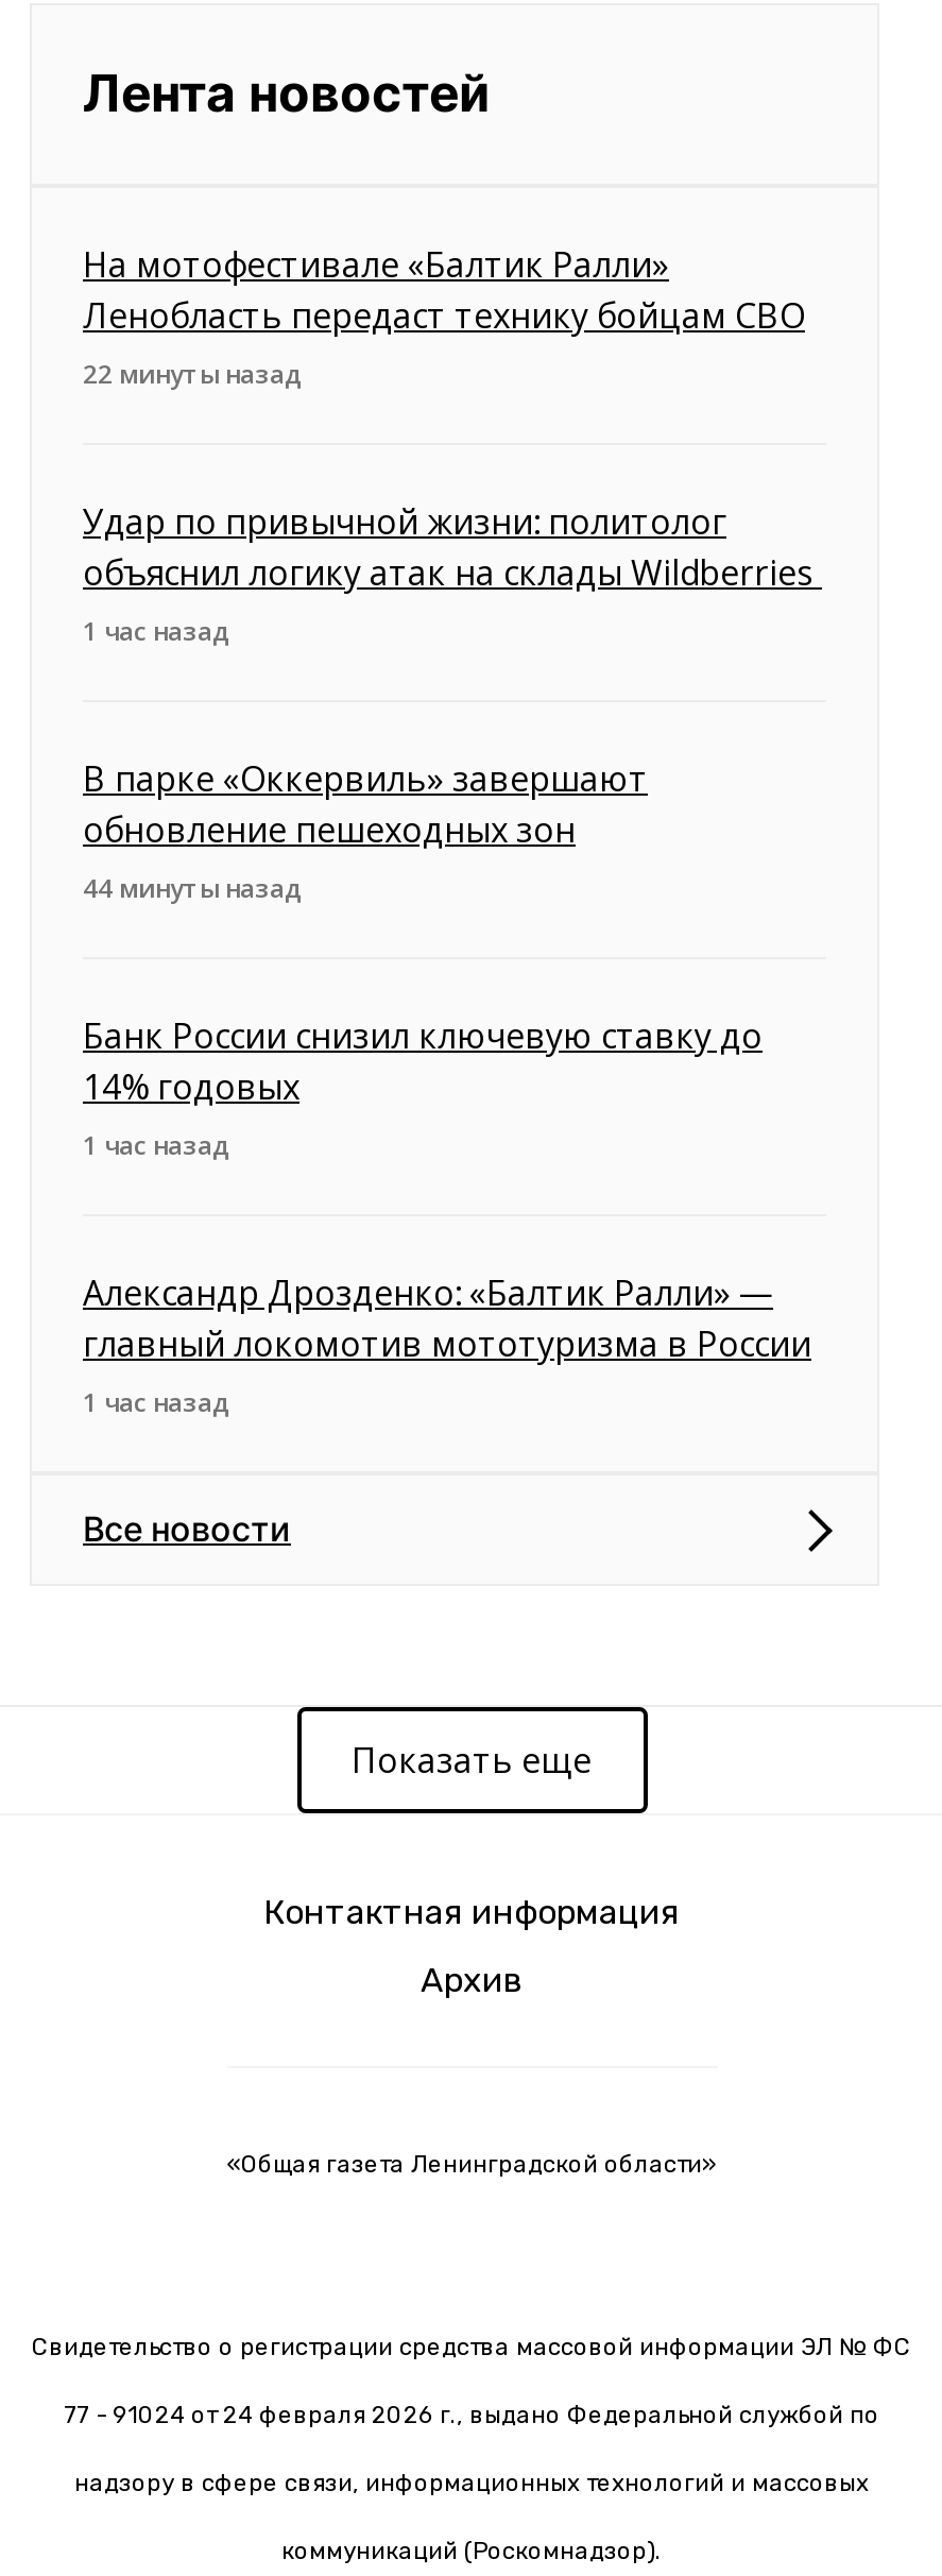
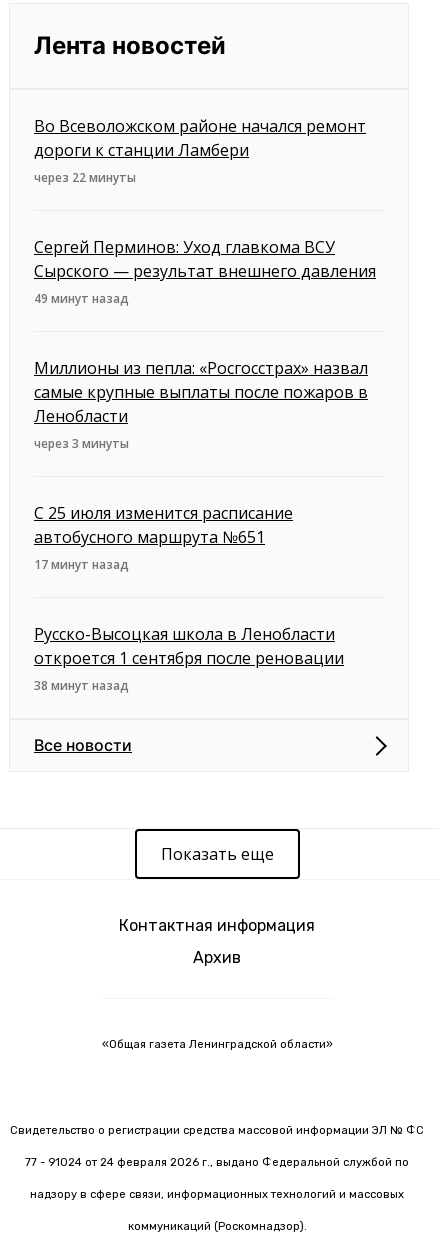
- На мотофестивале «Балтик Ралли»
- Ленобласть передаст технику бойцам СВО
- 22 минуты назад
+ Во Всеволожском районе начался ремонт
+ дороги к станции Ламбери
+ через 22 минуты

- Удар по привычной жизни: политолог
- объяснил логику атак на склады Wildberries
- 1 час назад
+ Сергей Перминов: Уход главкома ВСУ
+ Сырского — результат внешнего давления
+ 49 минут назад

- В парке «Оккервиль» завершают
- обновление пешеходных зон
- 44 минуты назад
+ Миллионы из пепла: «Росгосстрах» назвал
+ самые крупные выплаты после пожаров в
+ Ленобласти
+ через 3 минуты

- Банк России снизил ключевую ставку до
- 14% годовых
- 1 час назад
+ С 25 июля изменится расписание
+ автобусного маршрута №651
+ 17 минут назад

- Александр Дрозденко: «Балтик Ралли» —
- главный локомотив мототуризма в России
- 1 час назад
+ Русско-Высоцкая школа в Ленобласти
+ откроется 1 сентября после реновации
+ 38 минут назад
